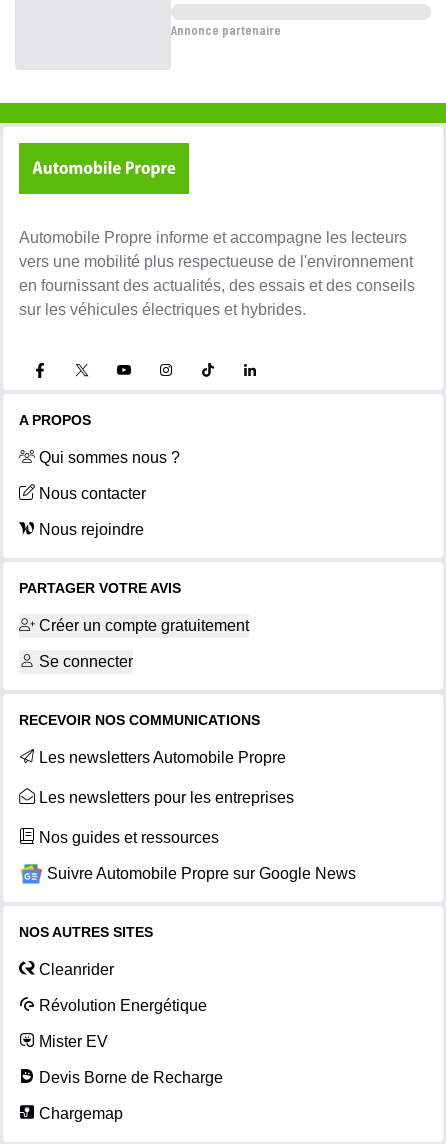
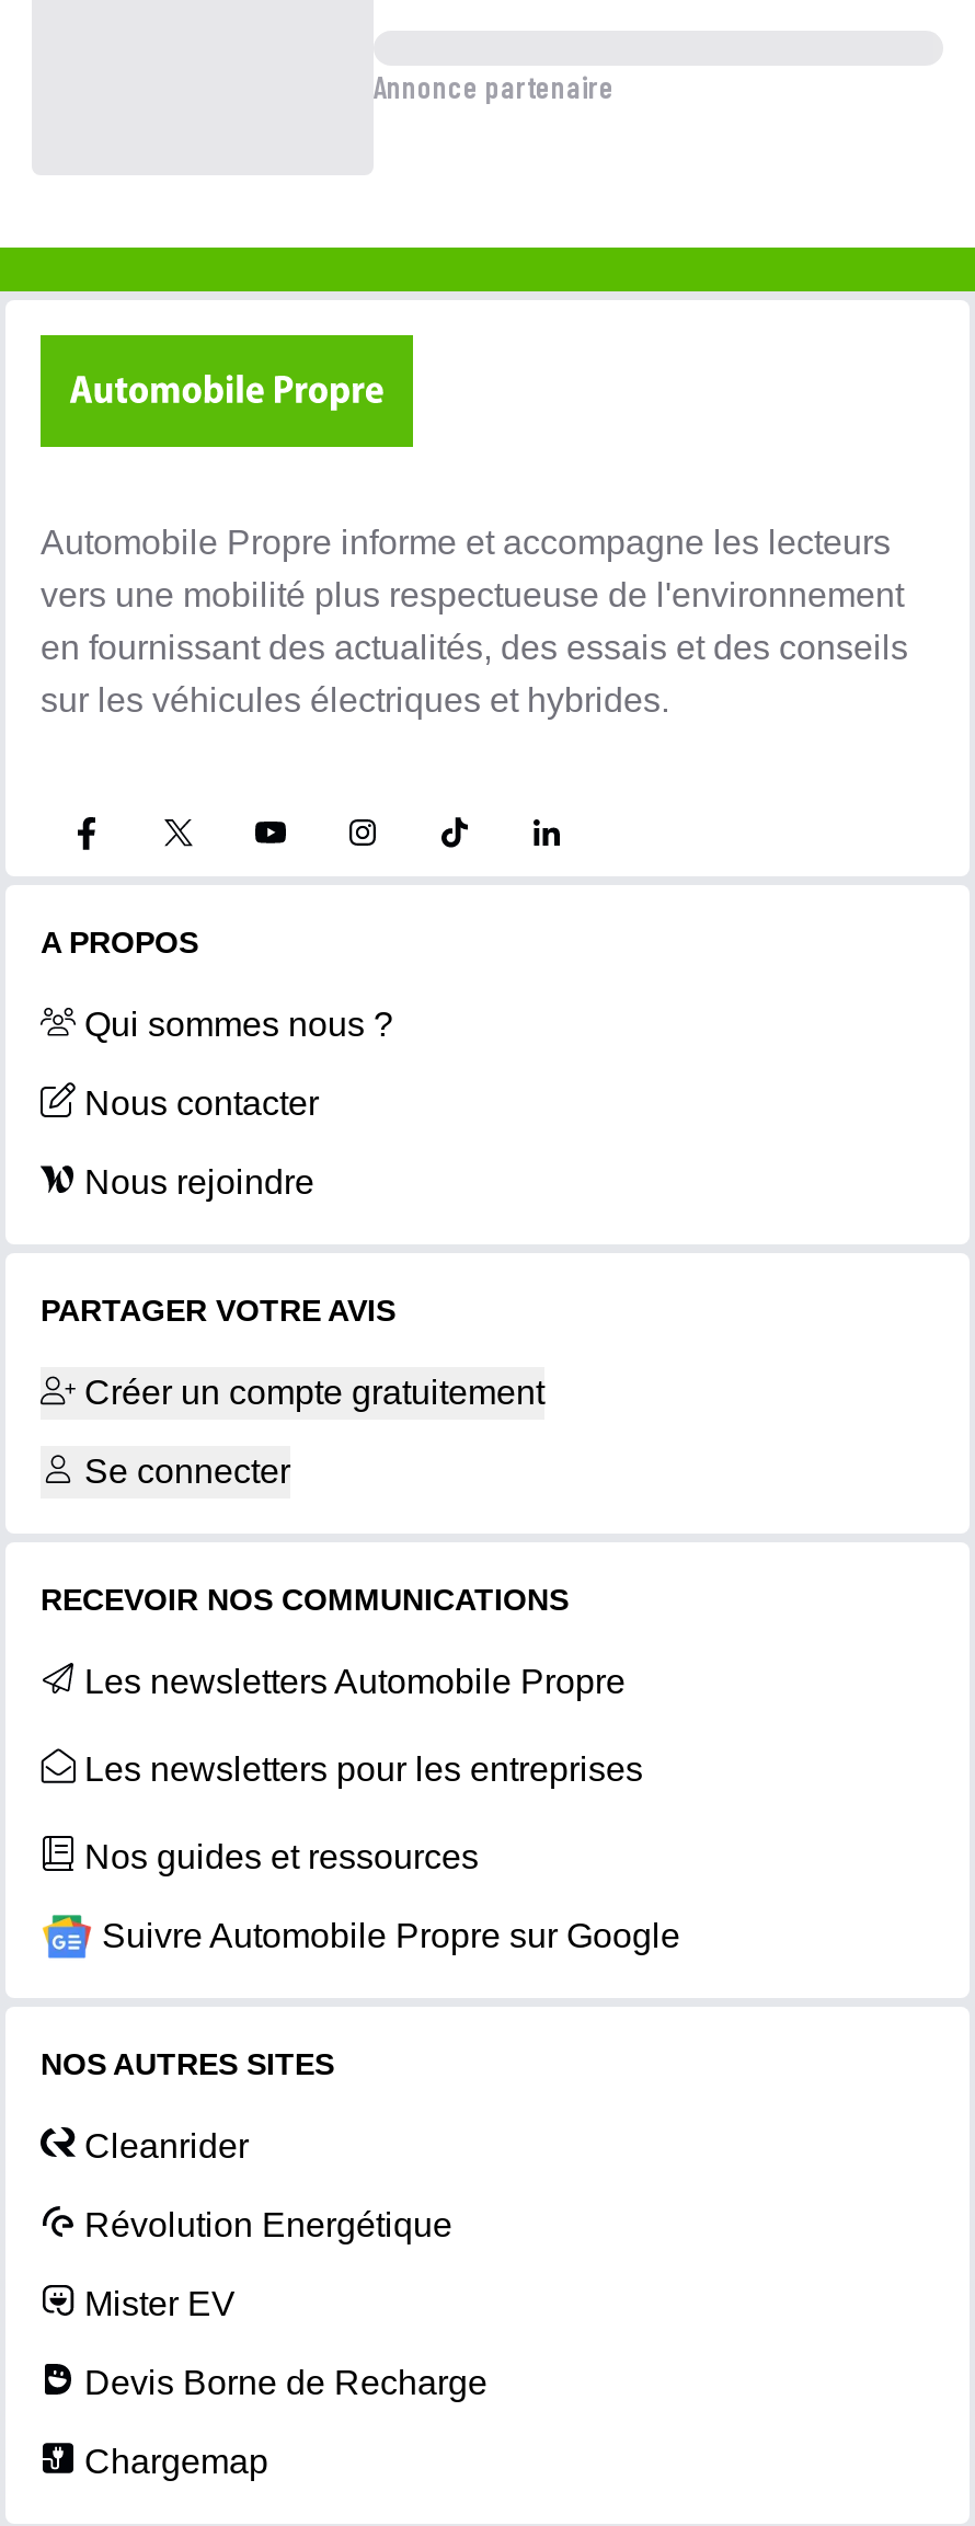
- Suivre Automobile Propre sur Google News
+ Suivre Automobile Propre sur Google
